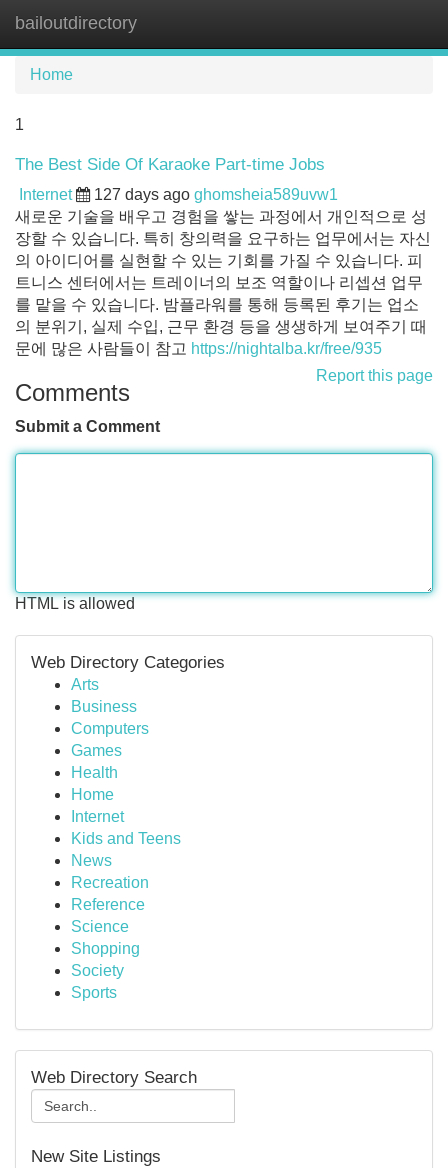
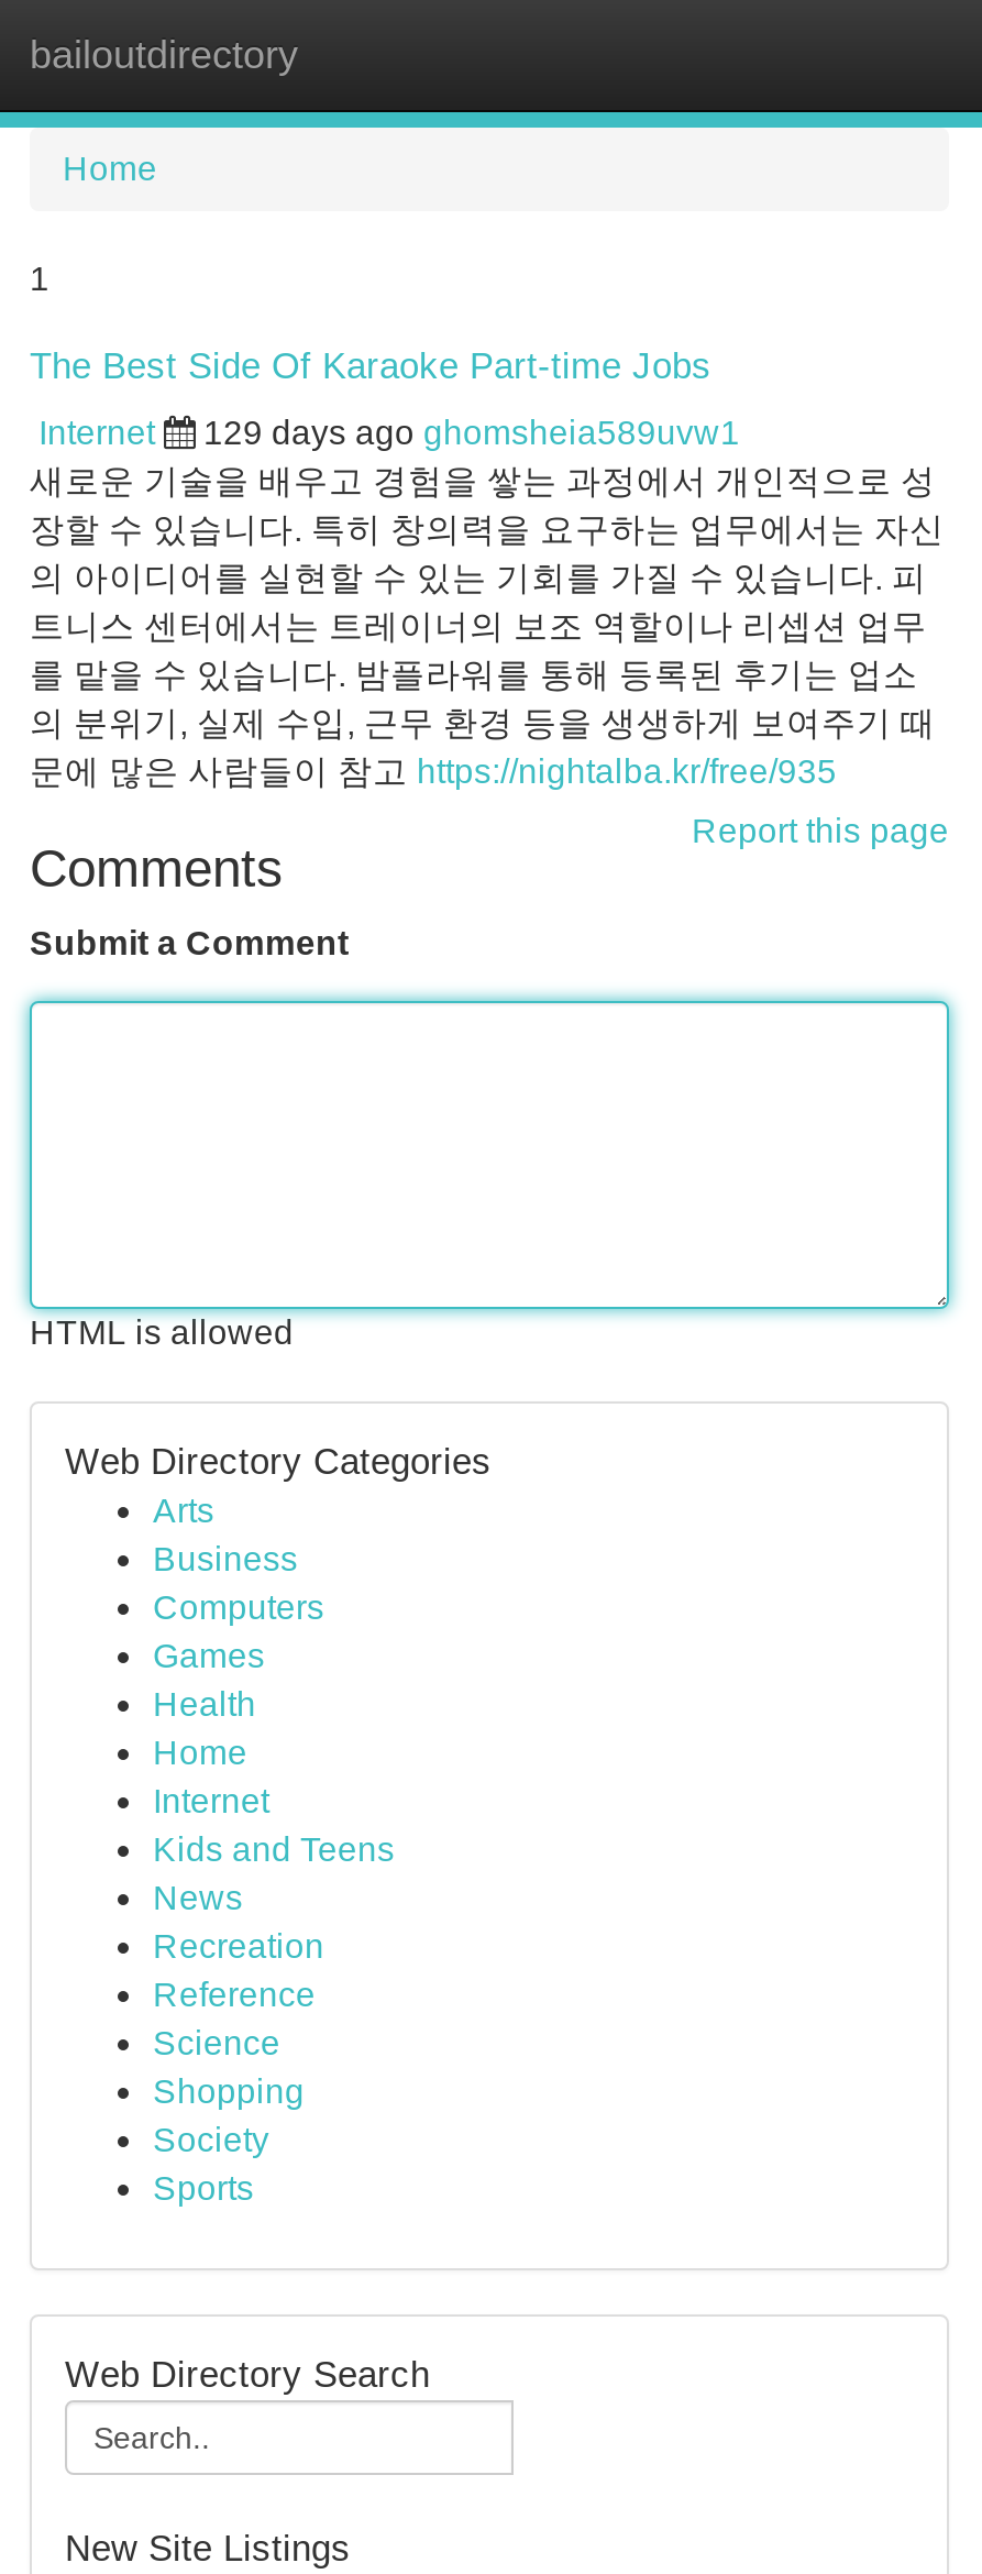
- 127 days ago ghomsheia589uvw1
+ 129 days ago ghomsheia589uvw1
